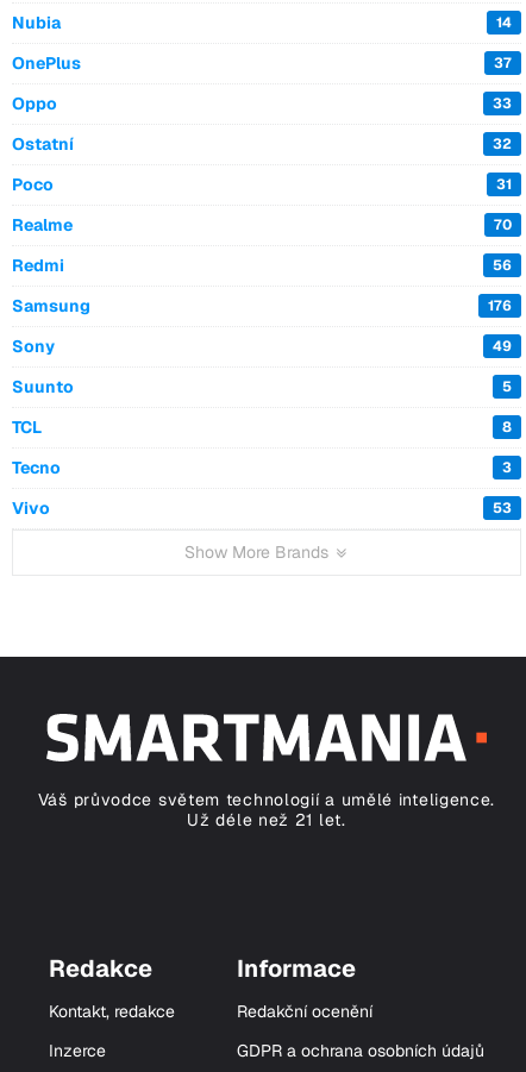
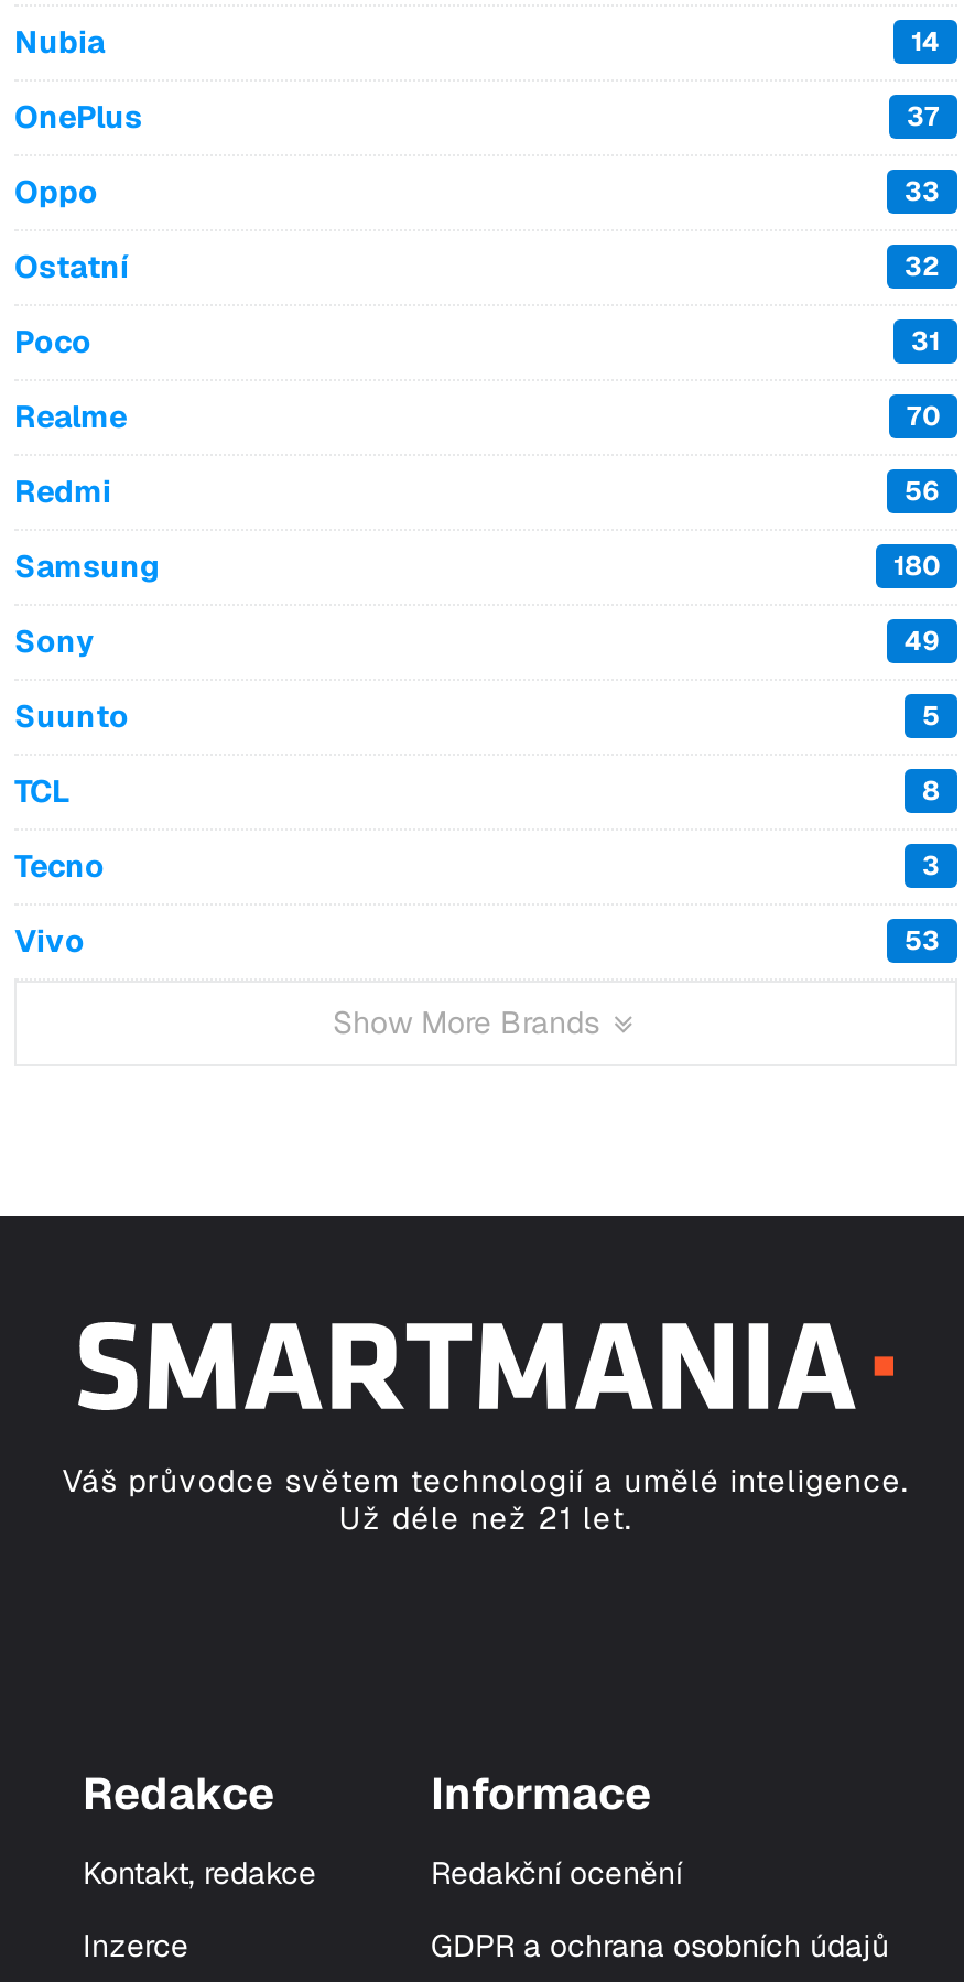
- 176
+ 180
